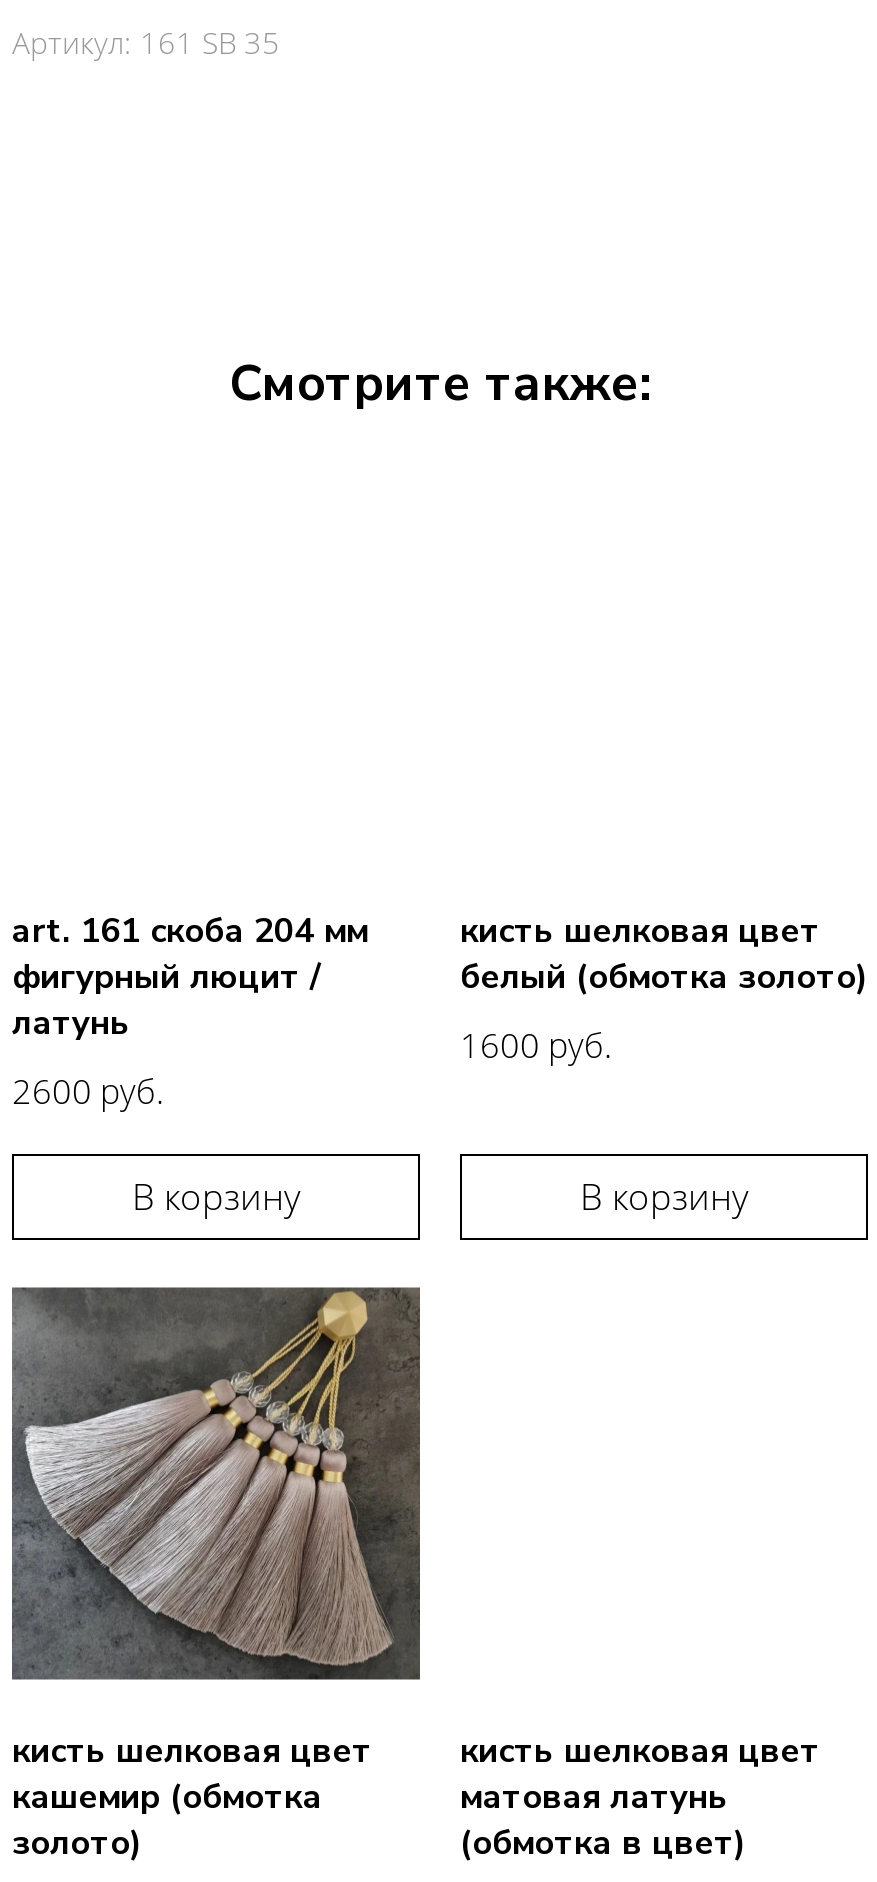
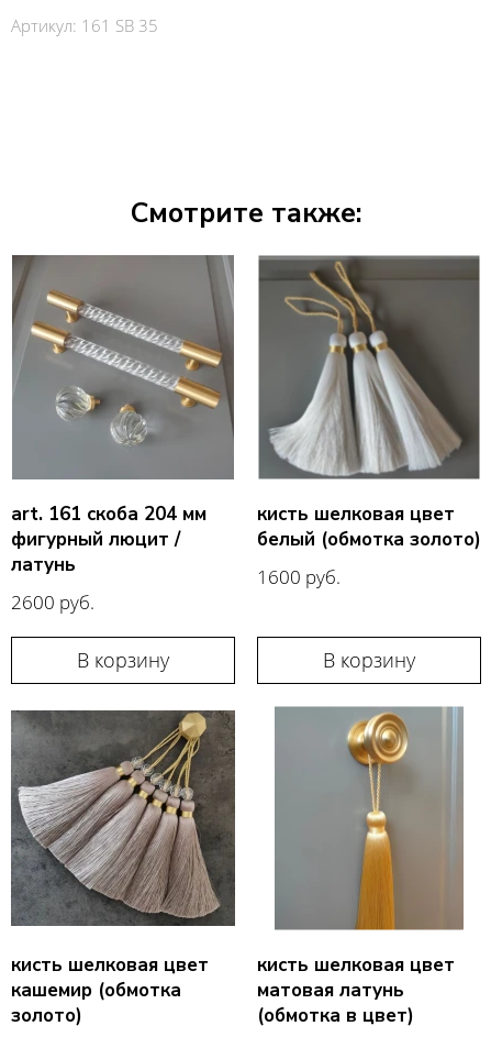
+ [image]

+ [image]

+ [image]
